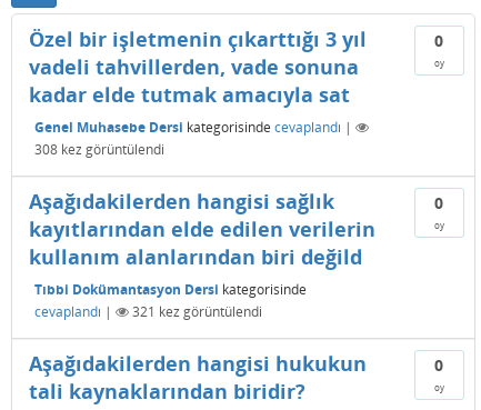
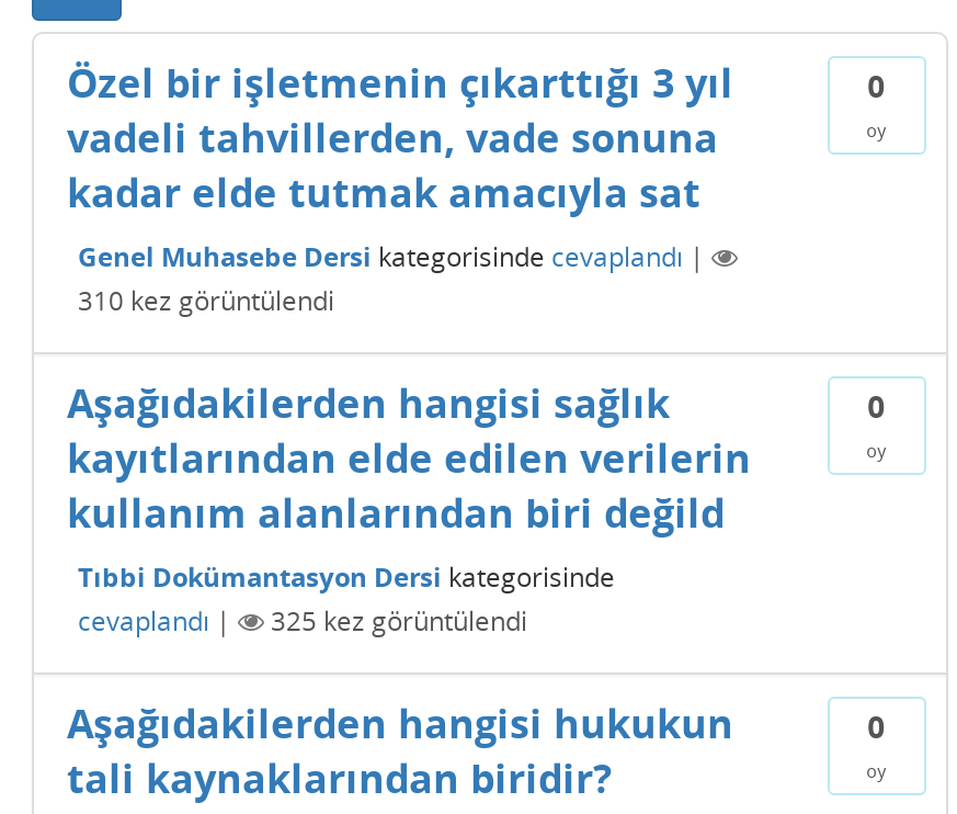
- 308 kez görüntülendi
+ 310 kez görüntülendi

- 321 kez görüntülendi
+ 325 kez görüntülendi
